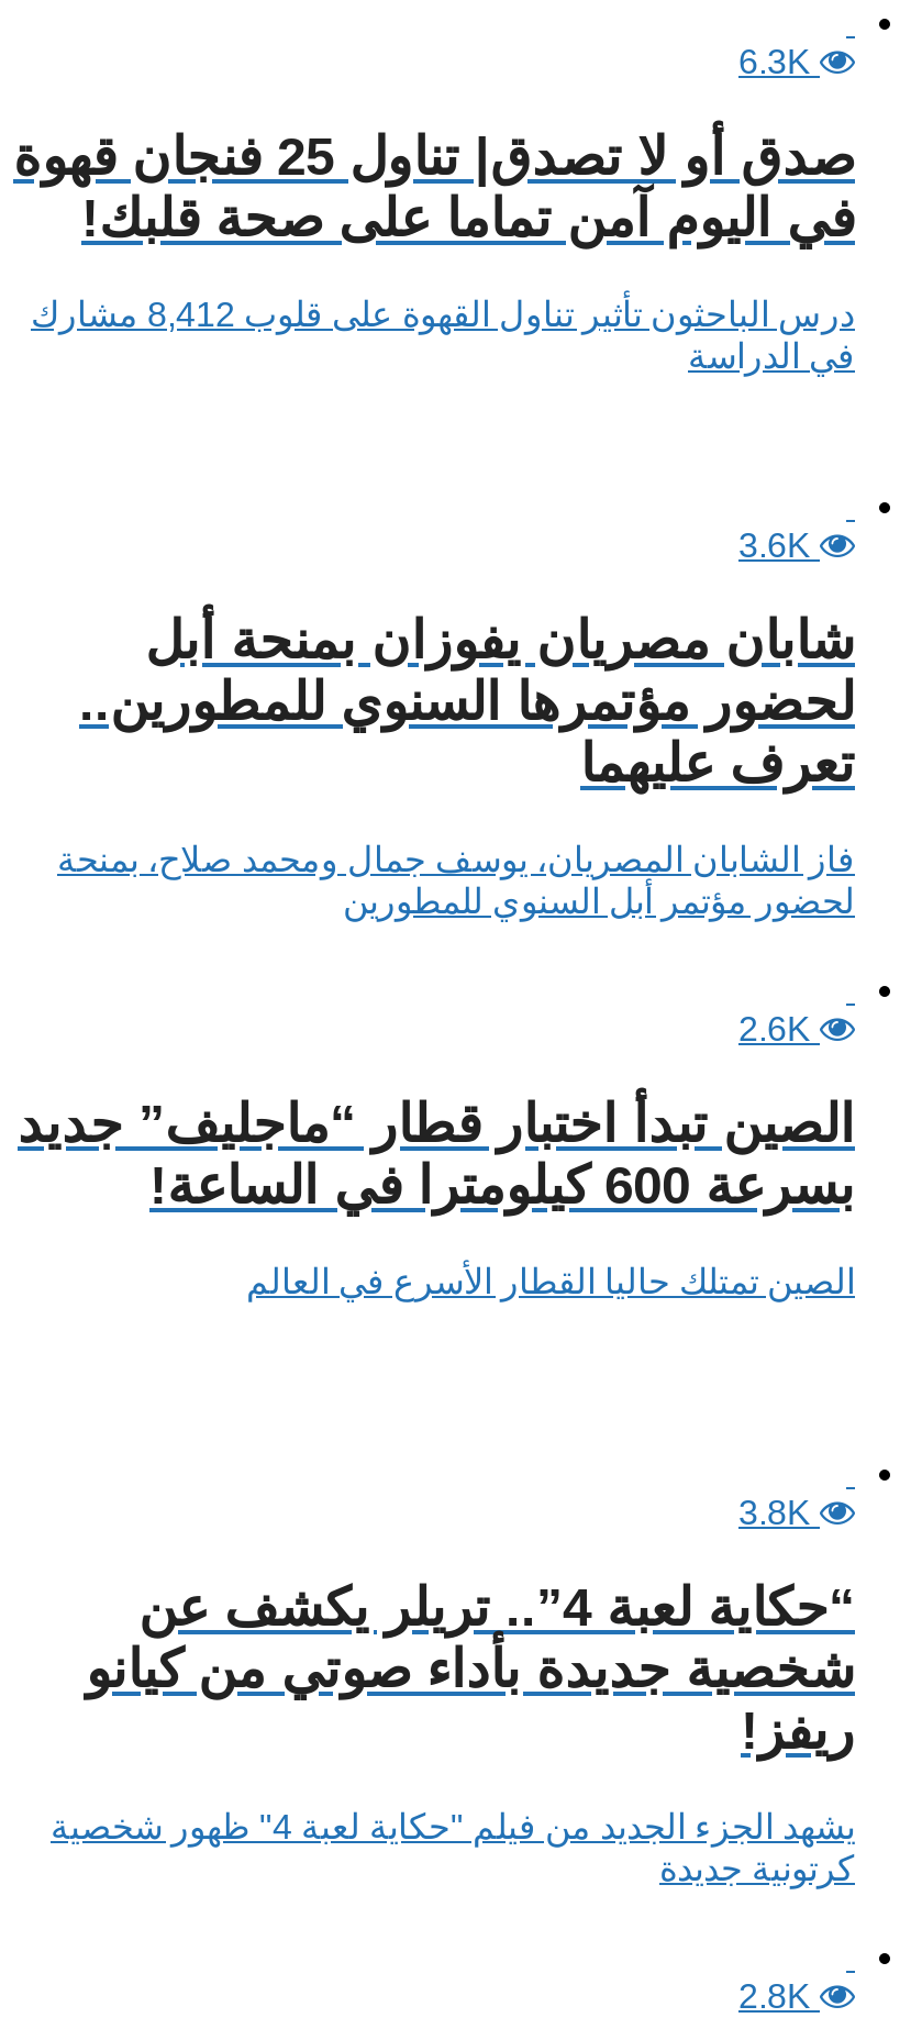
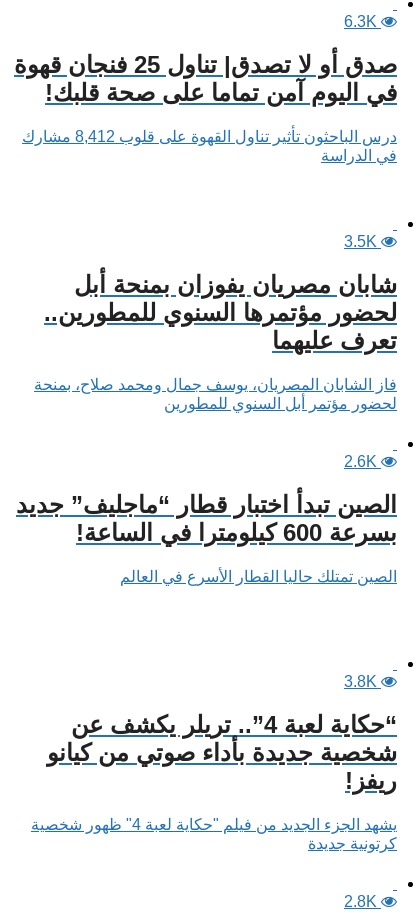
- 3.6K
+ 3.5K
